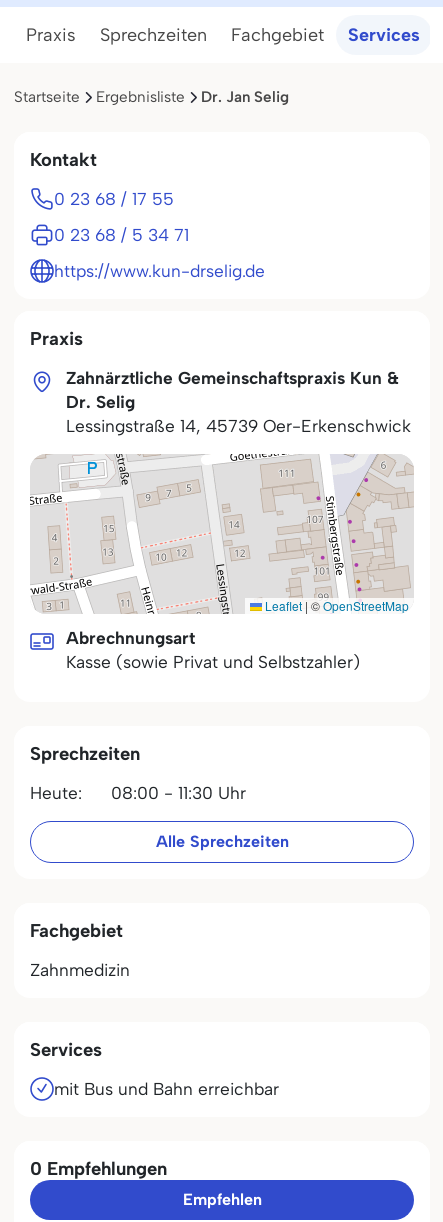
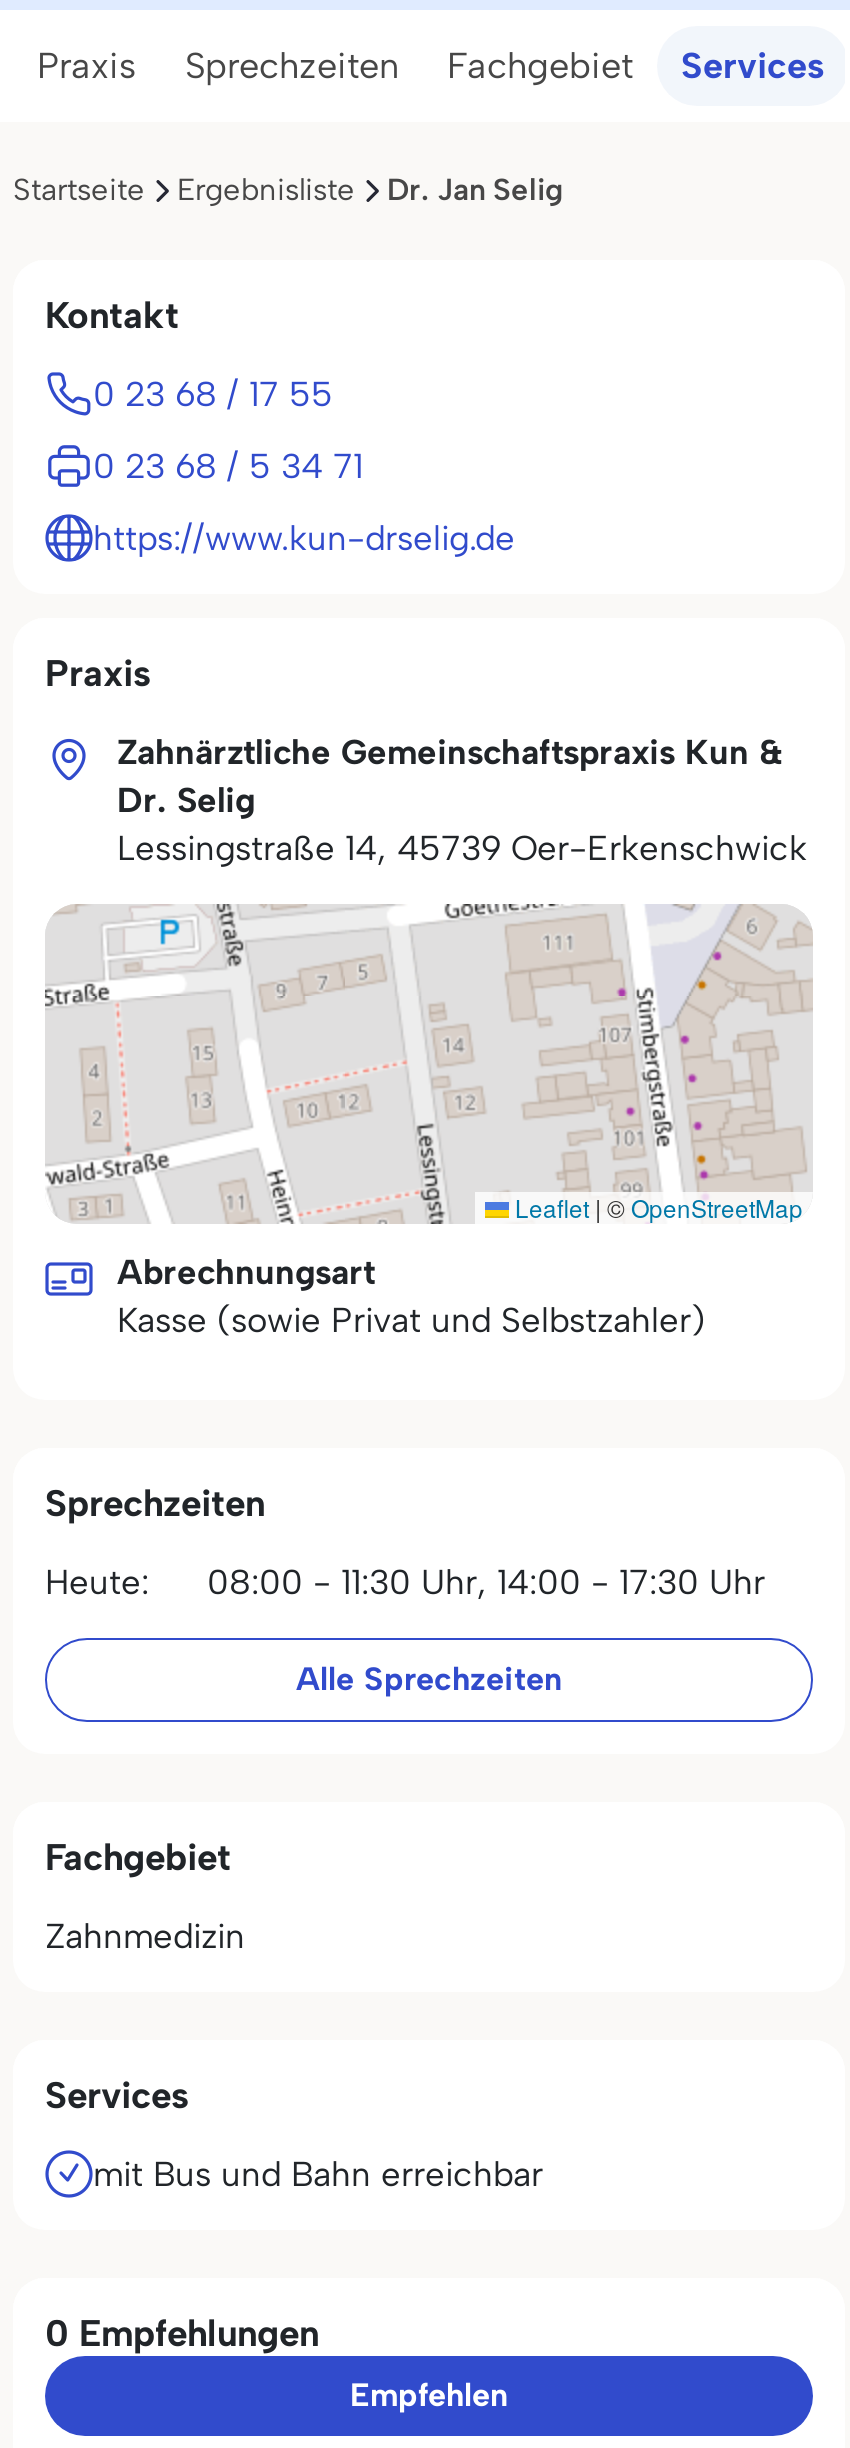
- Heute: 08:00 - 11:30 Uhr
+ Heute: 08:00 - 11:30 Uhr, 14:00 - 17:30 Uhr
